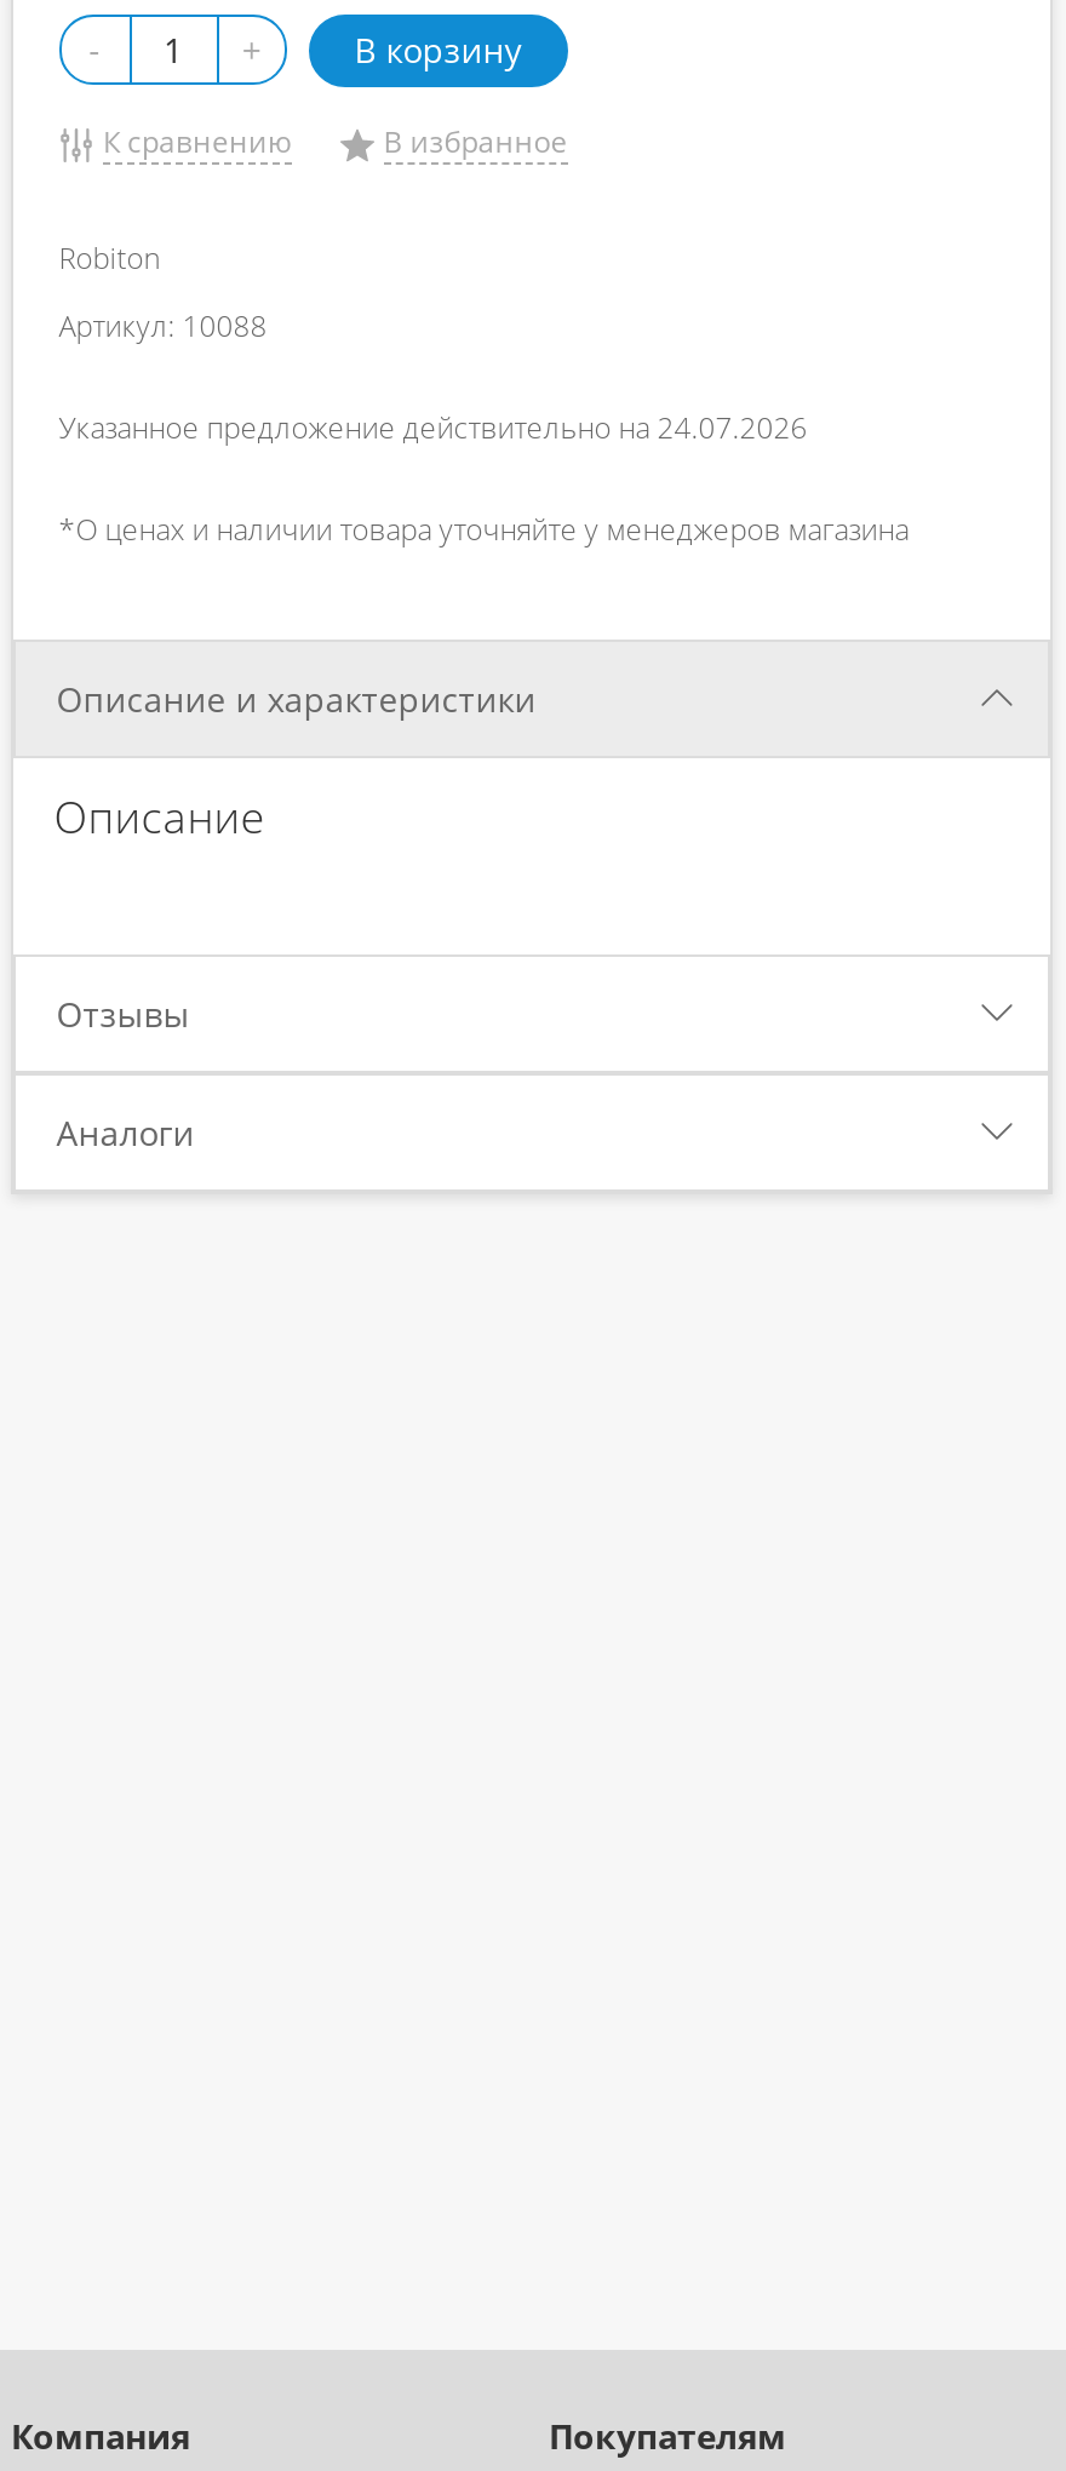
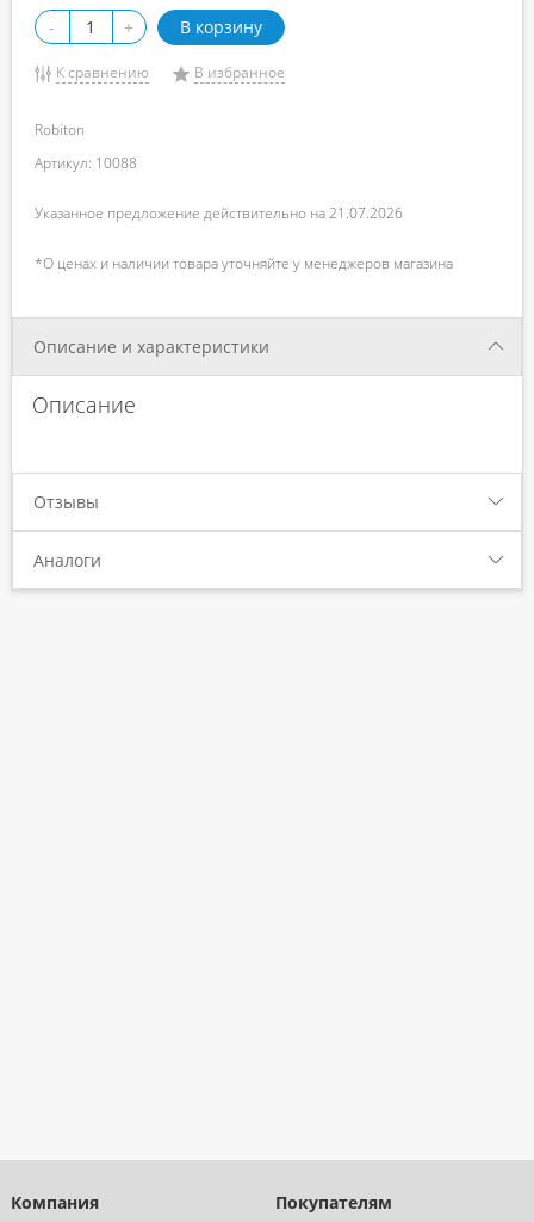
- Указанное предложение действительно на 24.07.2026
+ Указанное предложение действительно на 21.07.2026
